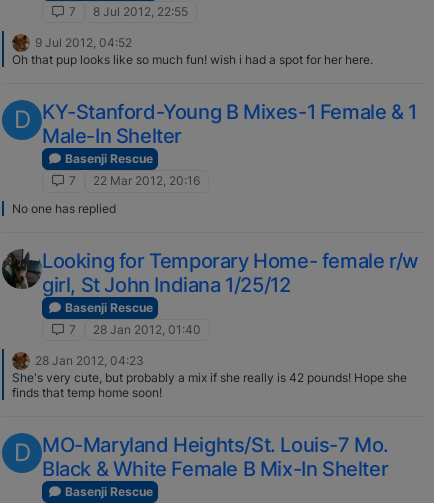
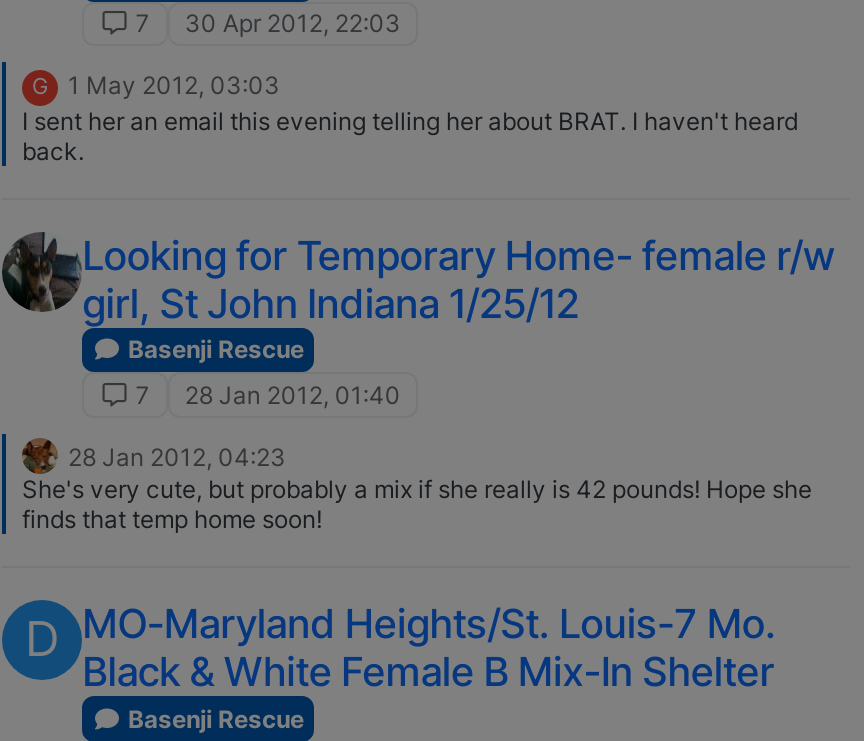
- 8 Jul 2012, 22:55
- 9 Jul 2012, 04:52
- Oh that pup looks like so much fun! wish i had a spot for her here.
- D KY-Stanford-Young B Mixes-1 Female & 1
- Male-In Shelter
- Basenji Rescue
- 7
- 22 Mar 2012, 20:16
- No one has replied
+ 30 Apr 2012, 22:03
+ G
+ 1 May 2012, 03:03
+ I sent her an email this evening telling her about BRAT. I haven't heard
+ back.
